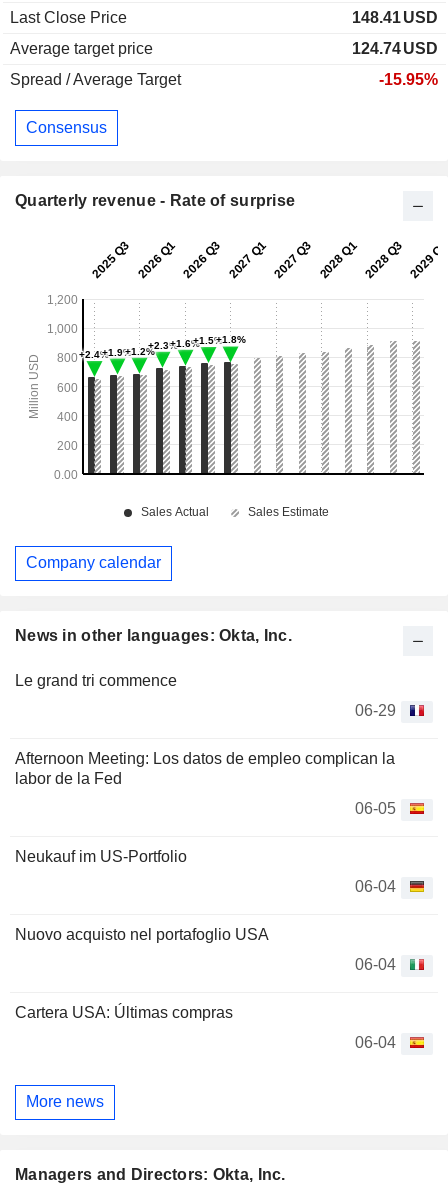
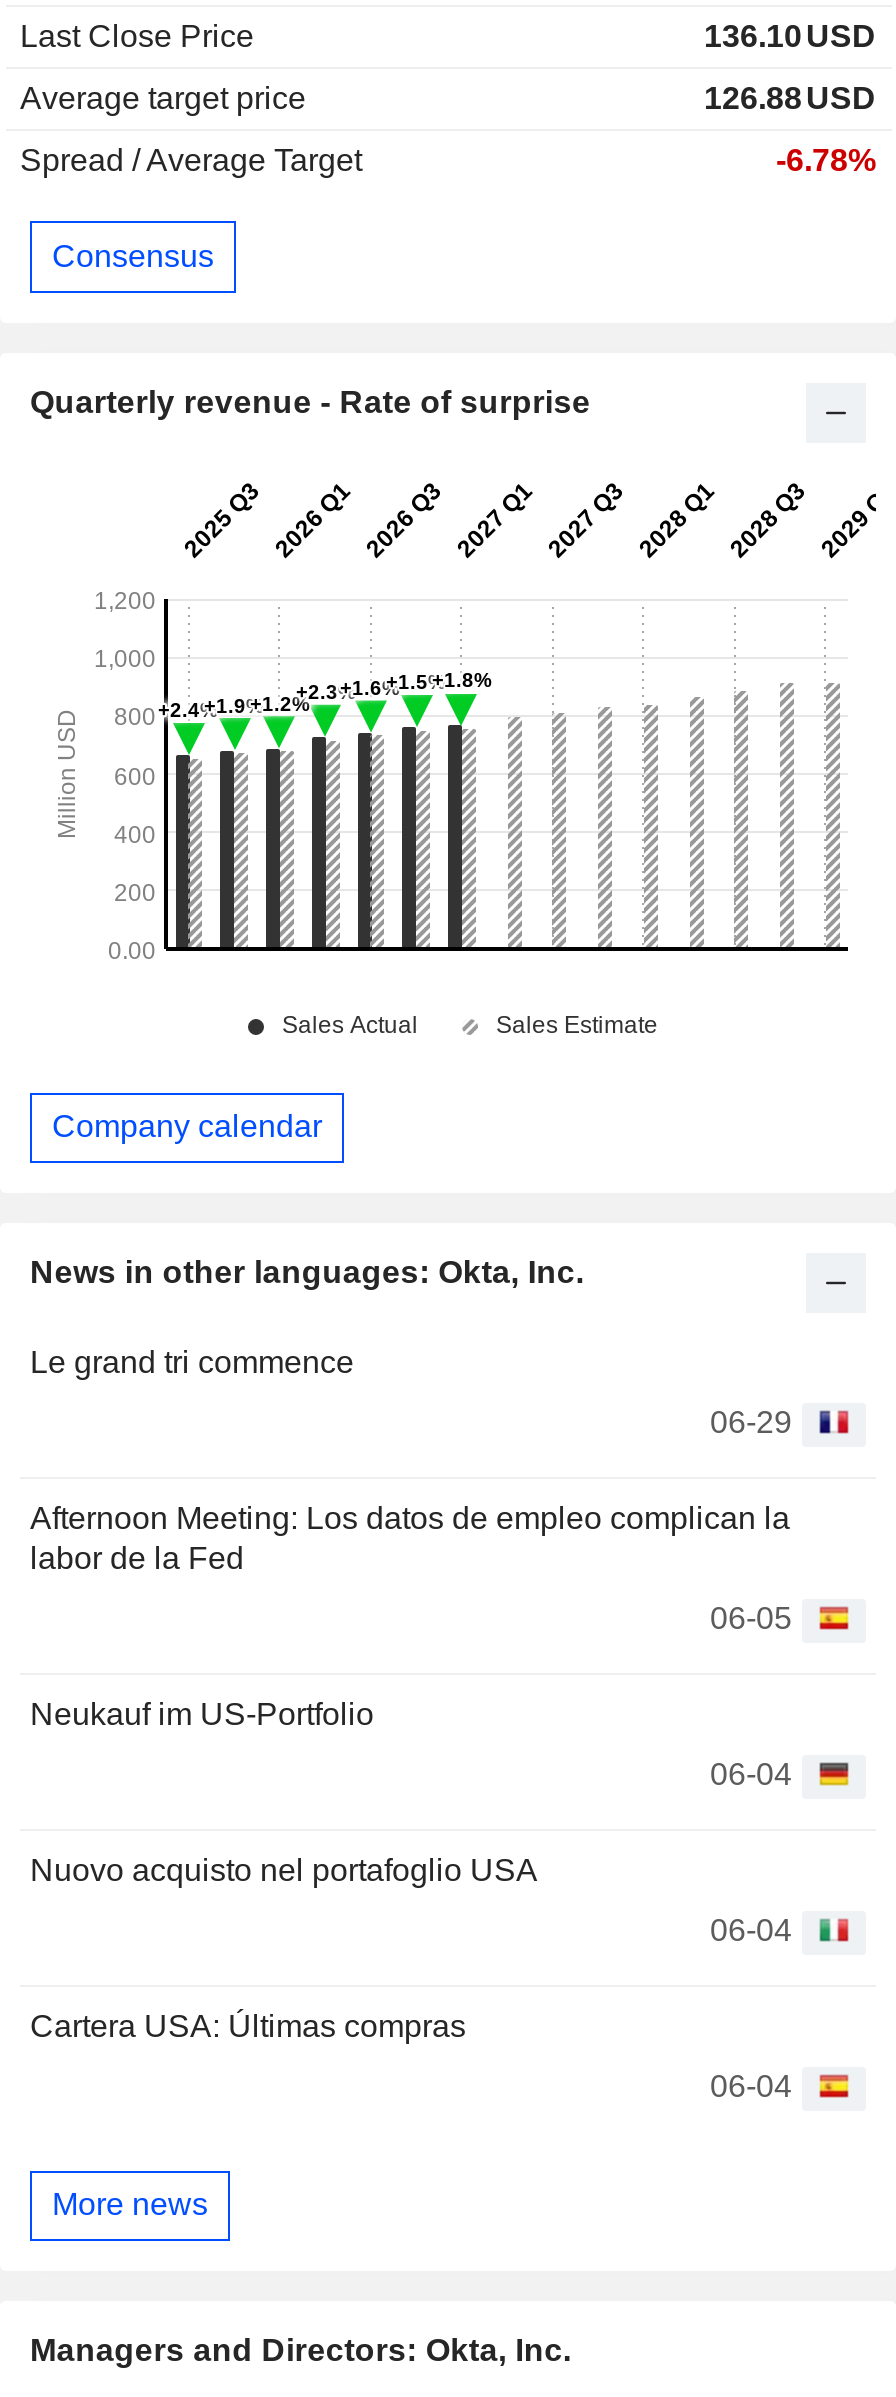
- 148.41 USD
+ 136.10 USD

- 124.74 USD
+ 126.88 USD

- -15.95%
+ -6.78%
